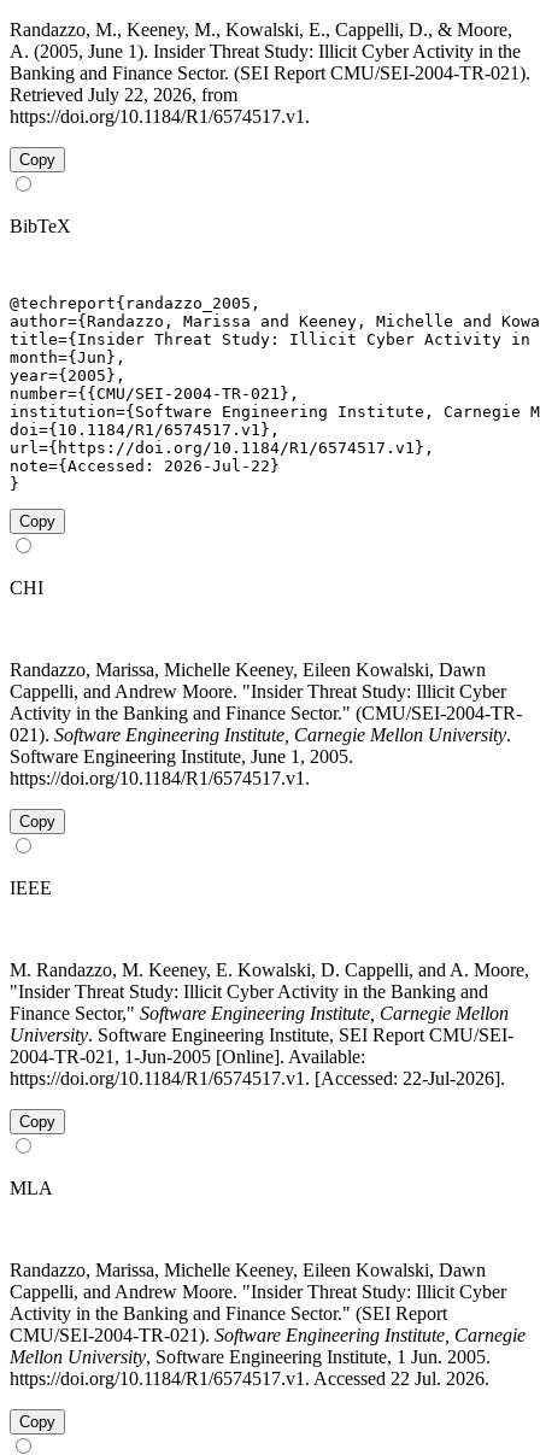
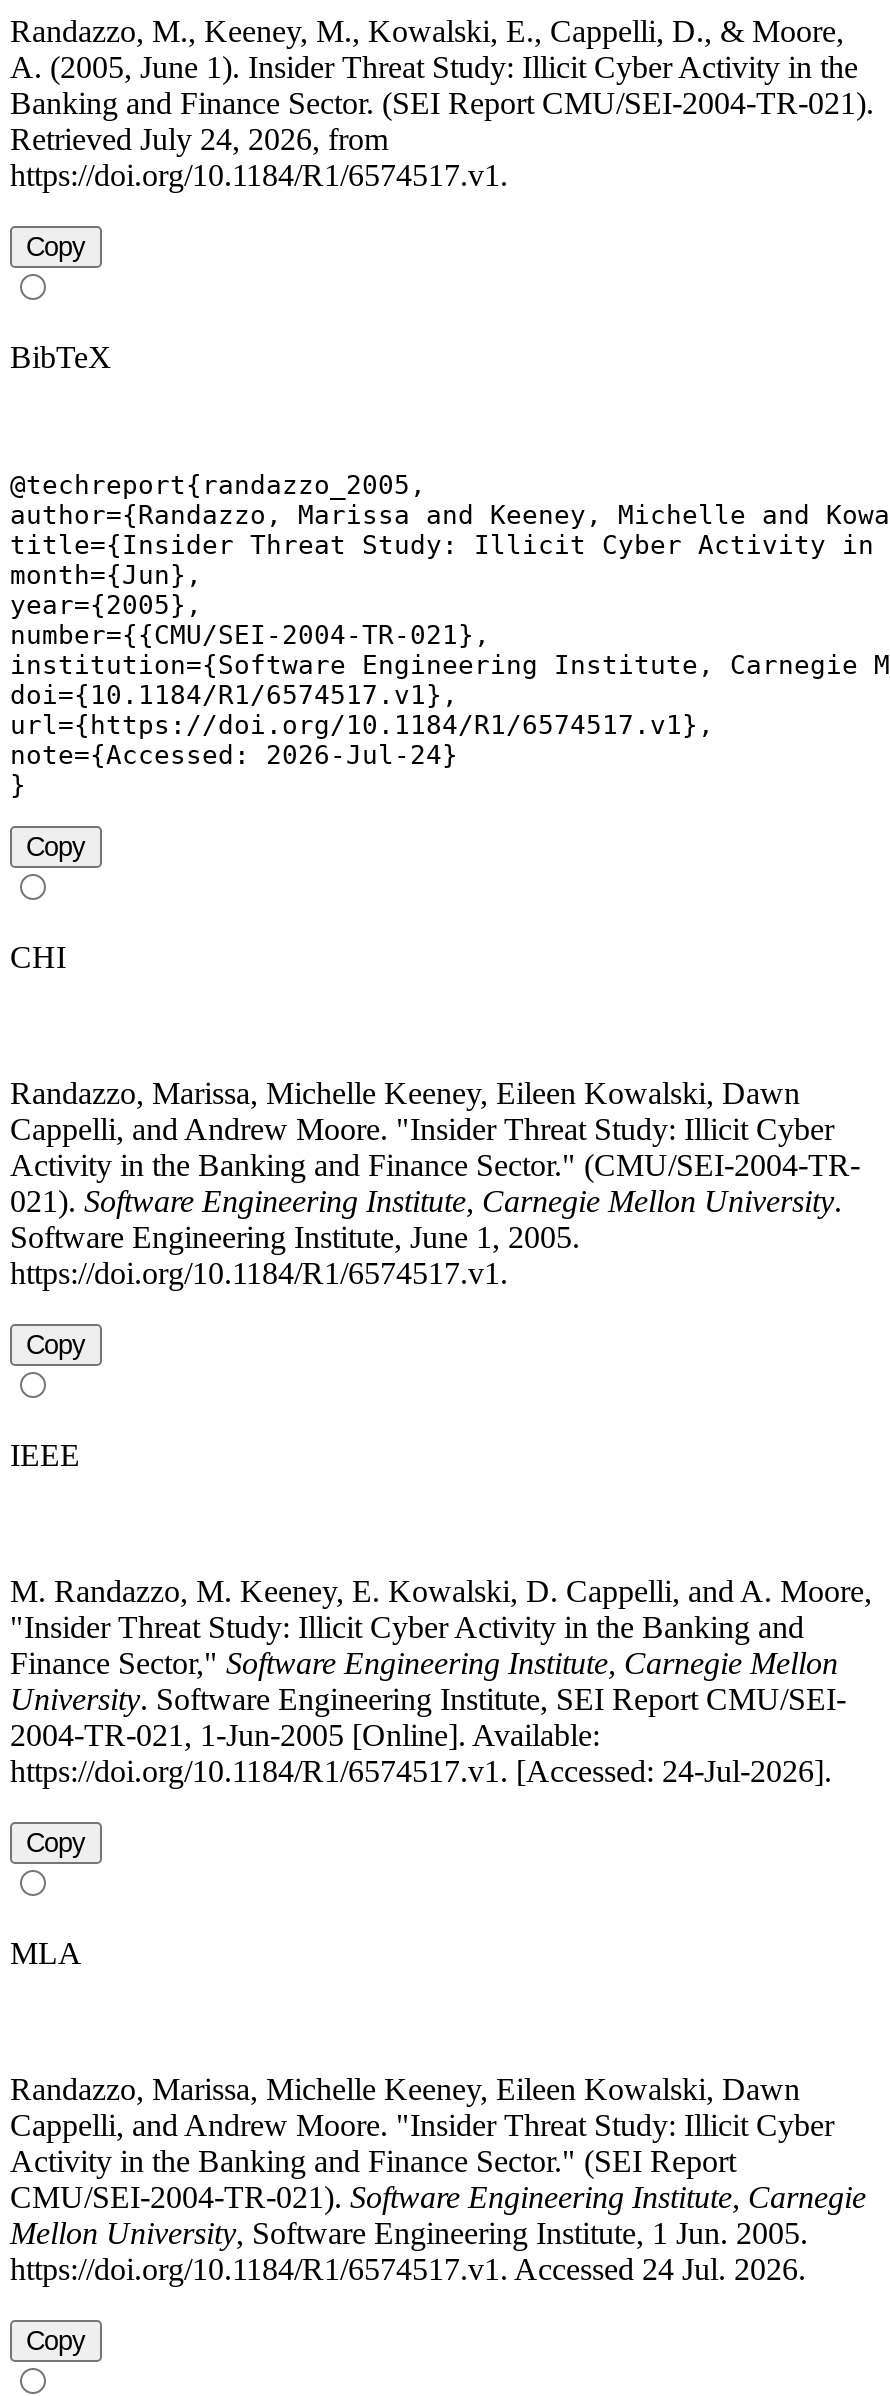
- Retrieved July 22, 2026, from
+ Retrieved July 24, 2026, from

- note={Accessed: 2026-Jul-22}
+ note={Accessed: 2026-Jul-24}

- https://doi.org/10.1184/R1/6574517.v1. [Accessed: 22-Jul-2026].
+ https://doi.org/10.1184/R1/6574517.v1. [Accessed: 24-Jul-2026].

- https://doi.org/10.1184/R1/6574517.v1. Accessed 22 Jul. 2026.
+ https://doi.org/10.1184/R1/6574517.v1. Accessed 24 Jul. 2026.
